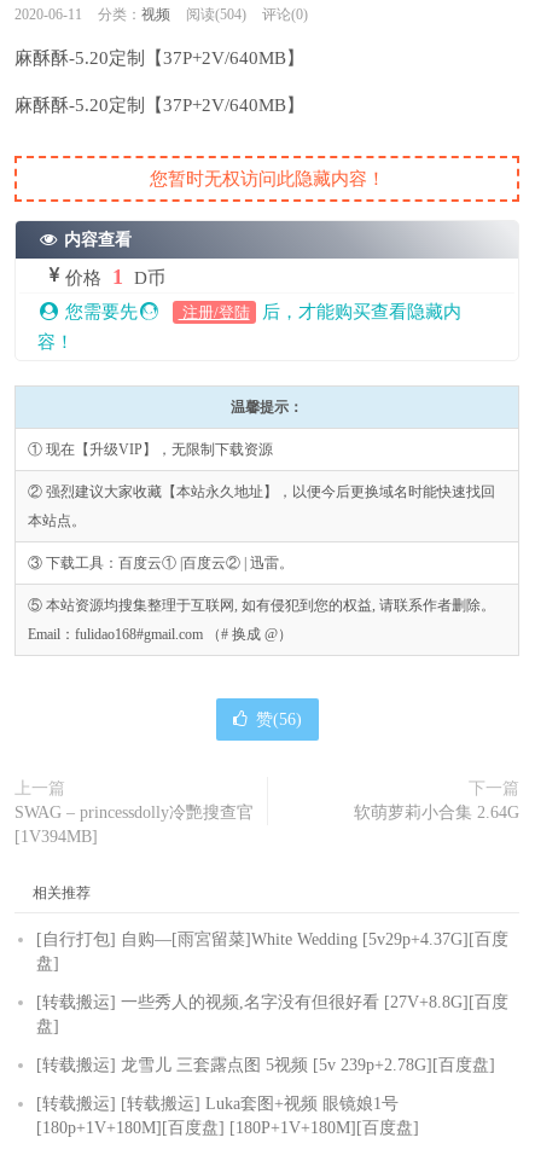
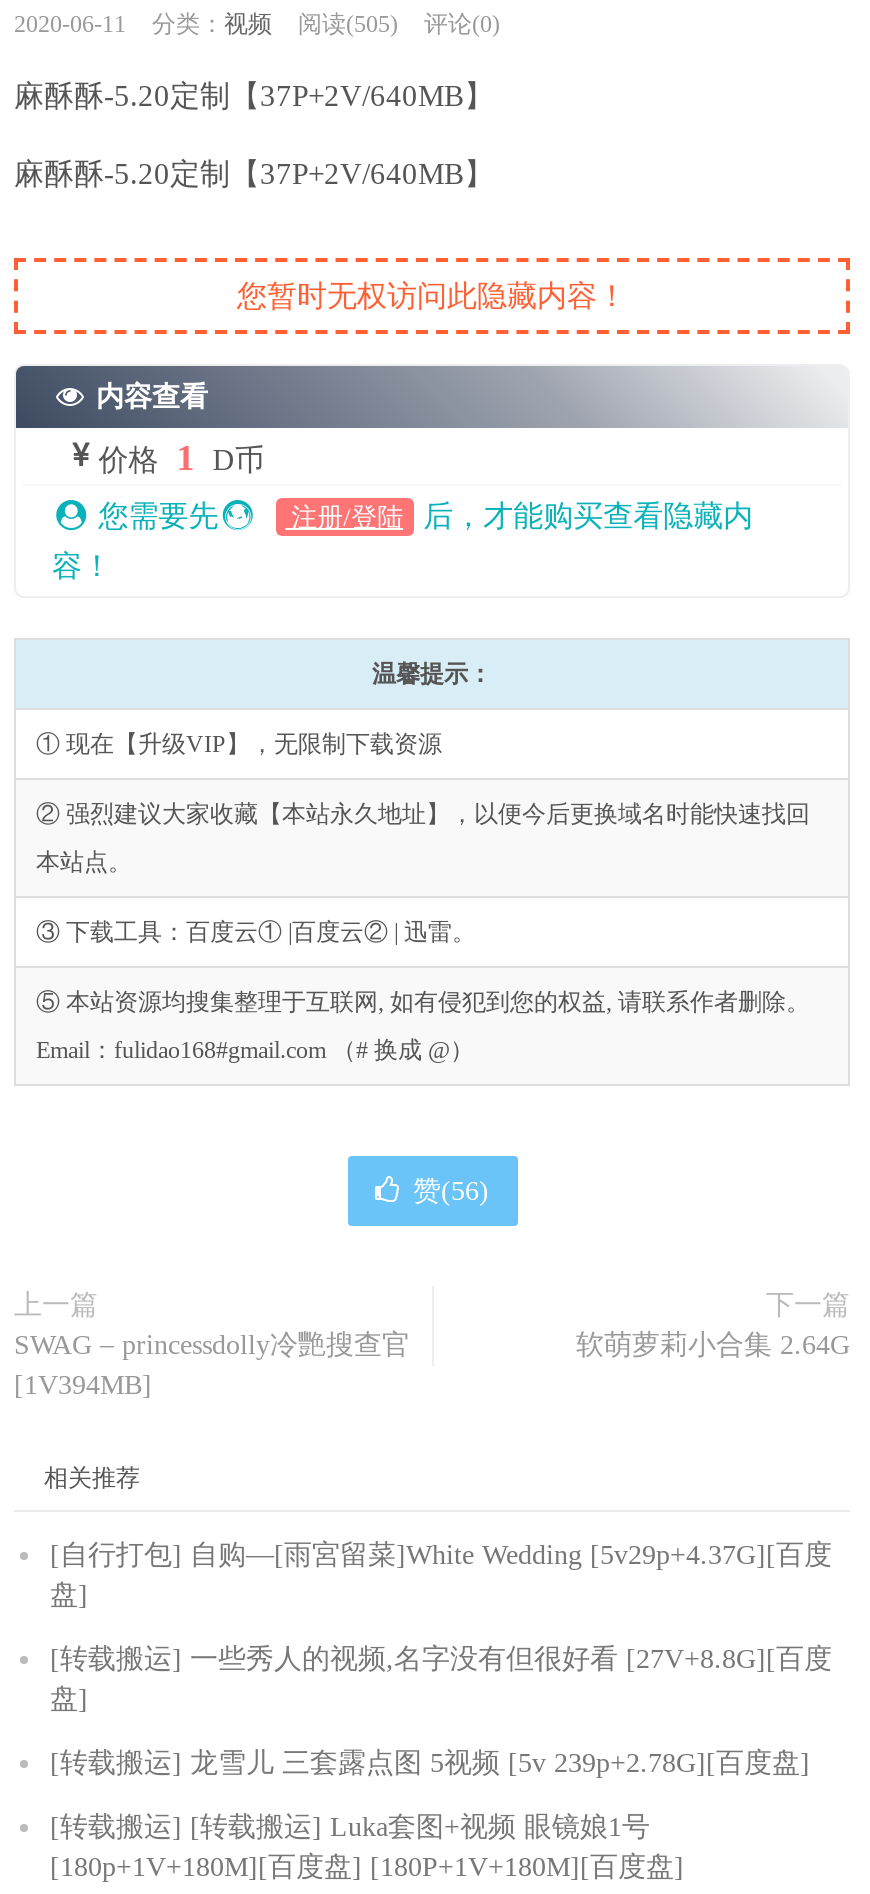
- 2020-06-11 分类：视频 阅读(504) 评论(0)
+ 2020-06-11 分类：视频 阅读(505) 评论(0)
